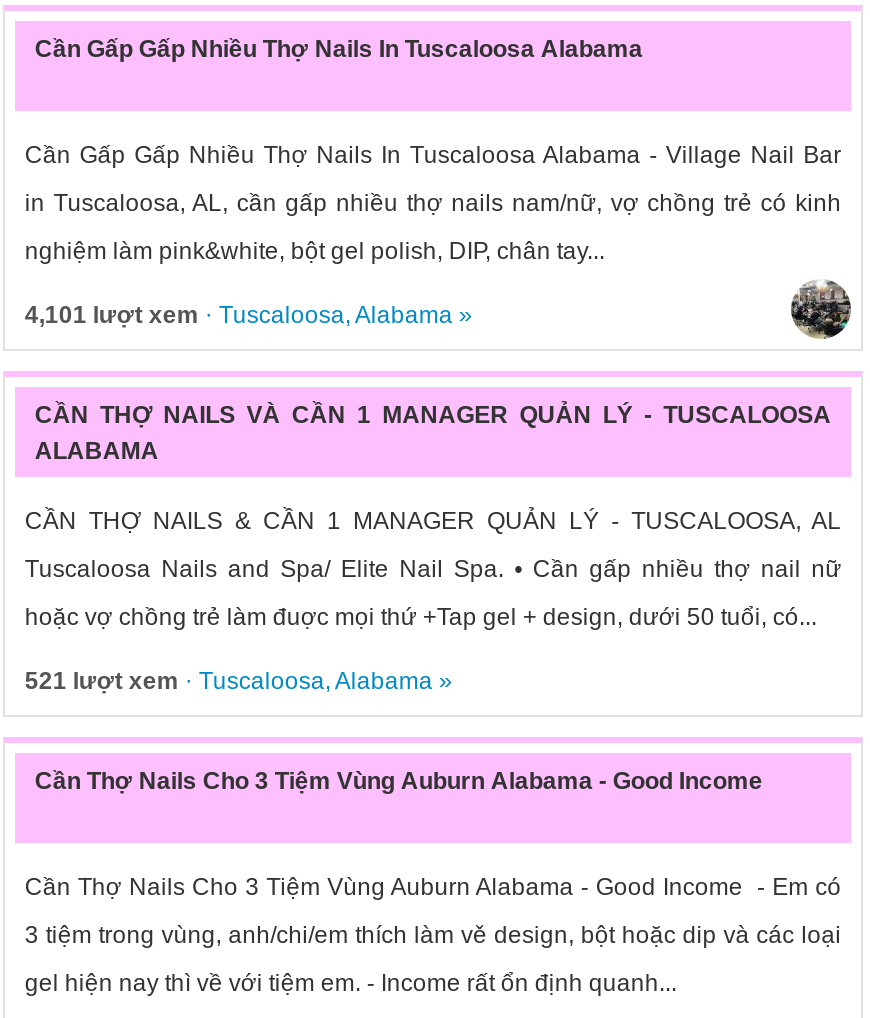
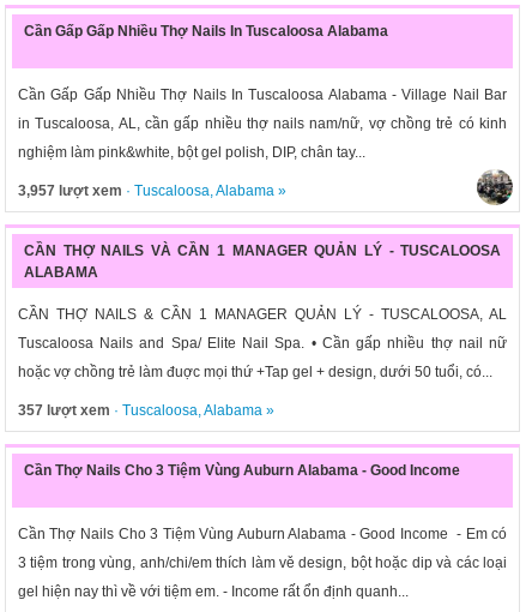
- 4,101 lượt xem · Tuscaloosa, Alabama»
+ 3,957 lượt xem · Tuscaloosa, Alabama»

- 521 lượt xem · Tuscaloosa, Alabama»
+ 357 lượt xem · Tuscaloosa, Alabama»
